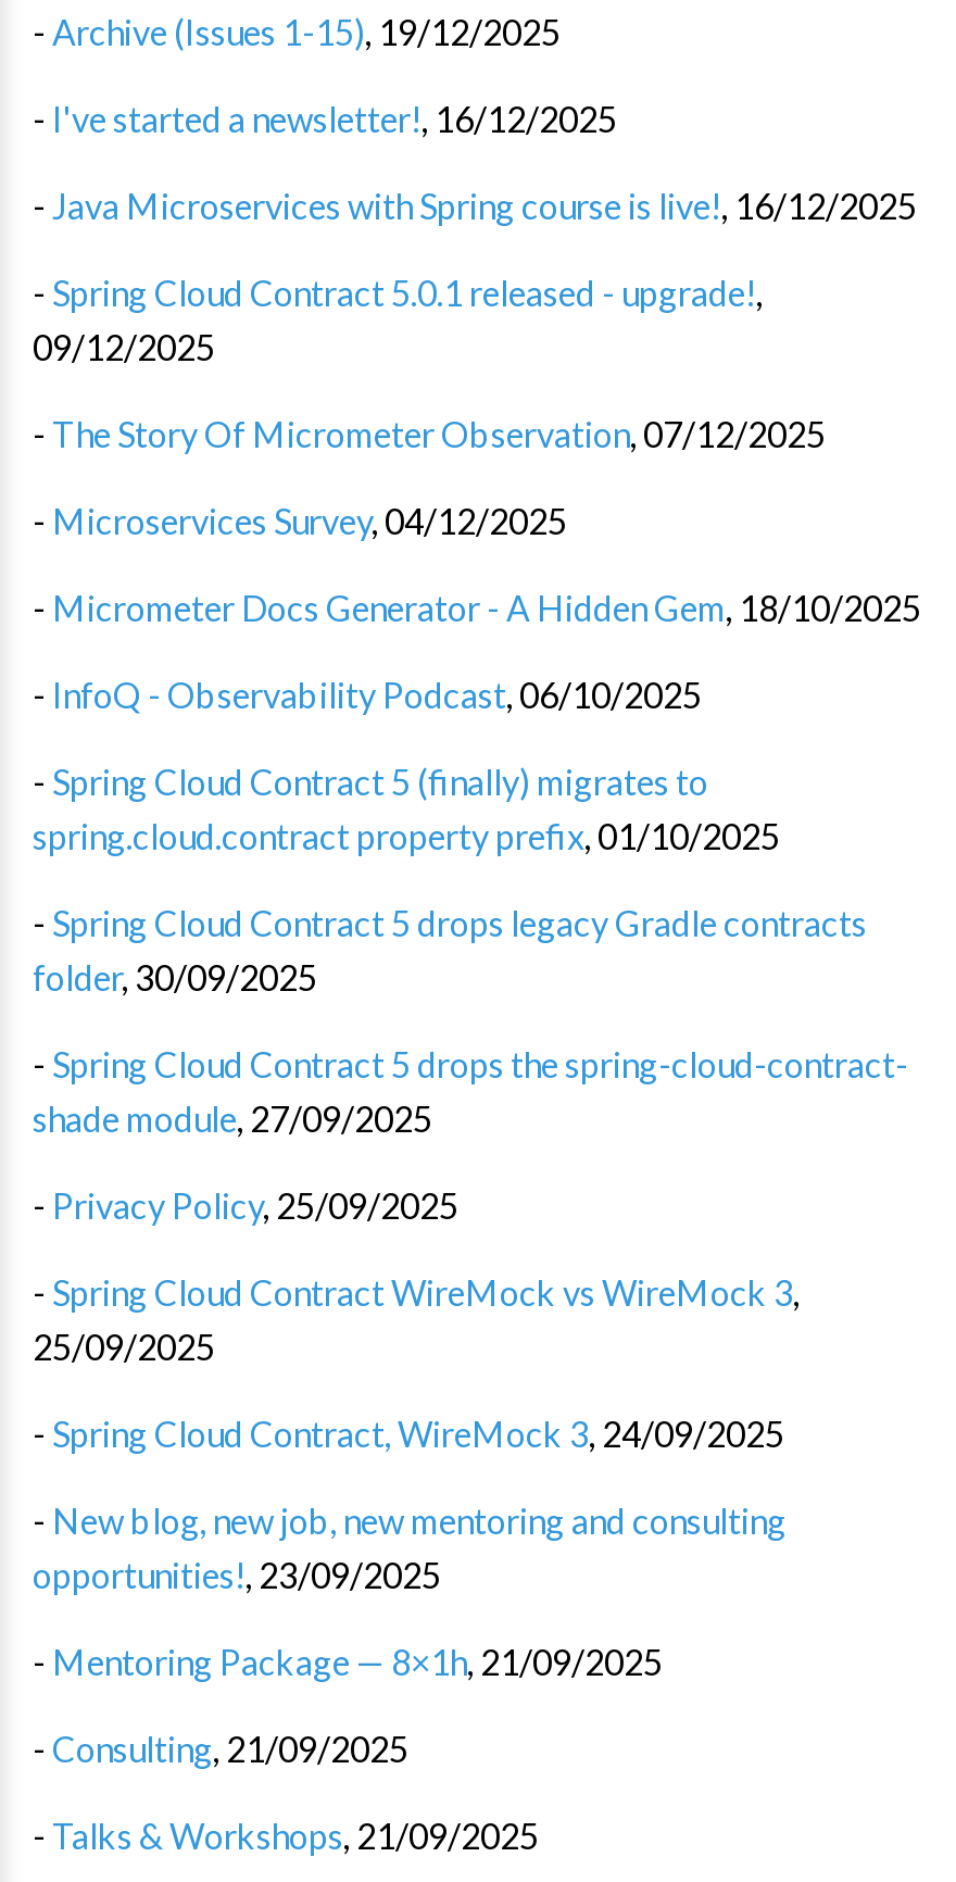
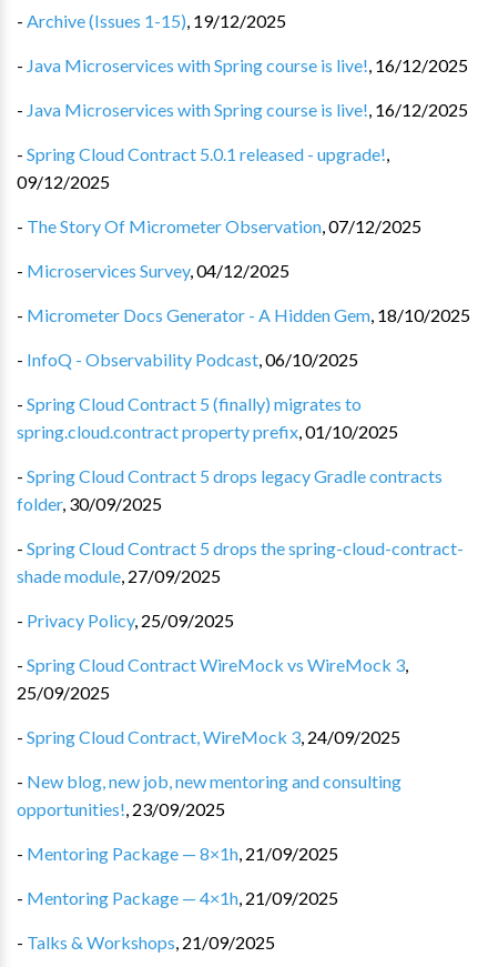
- - I've started a newsletter!, 16/12/2025
+ - Java Microservices with Spring course is live!, 16/12/2025

- - Consulting, 21/09/2025
+ - Mentoring Package — 4×1h, 21/09/2025
